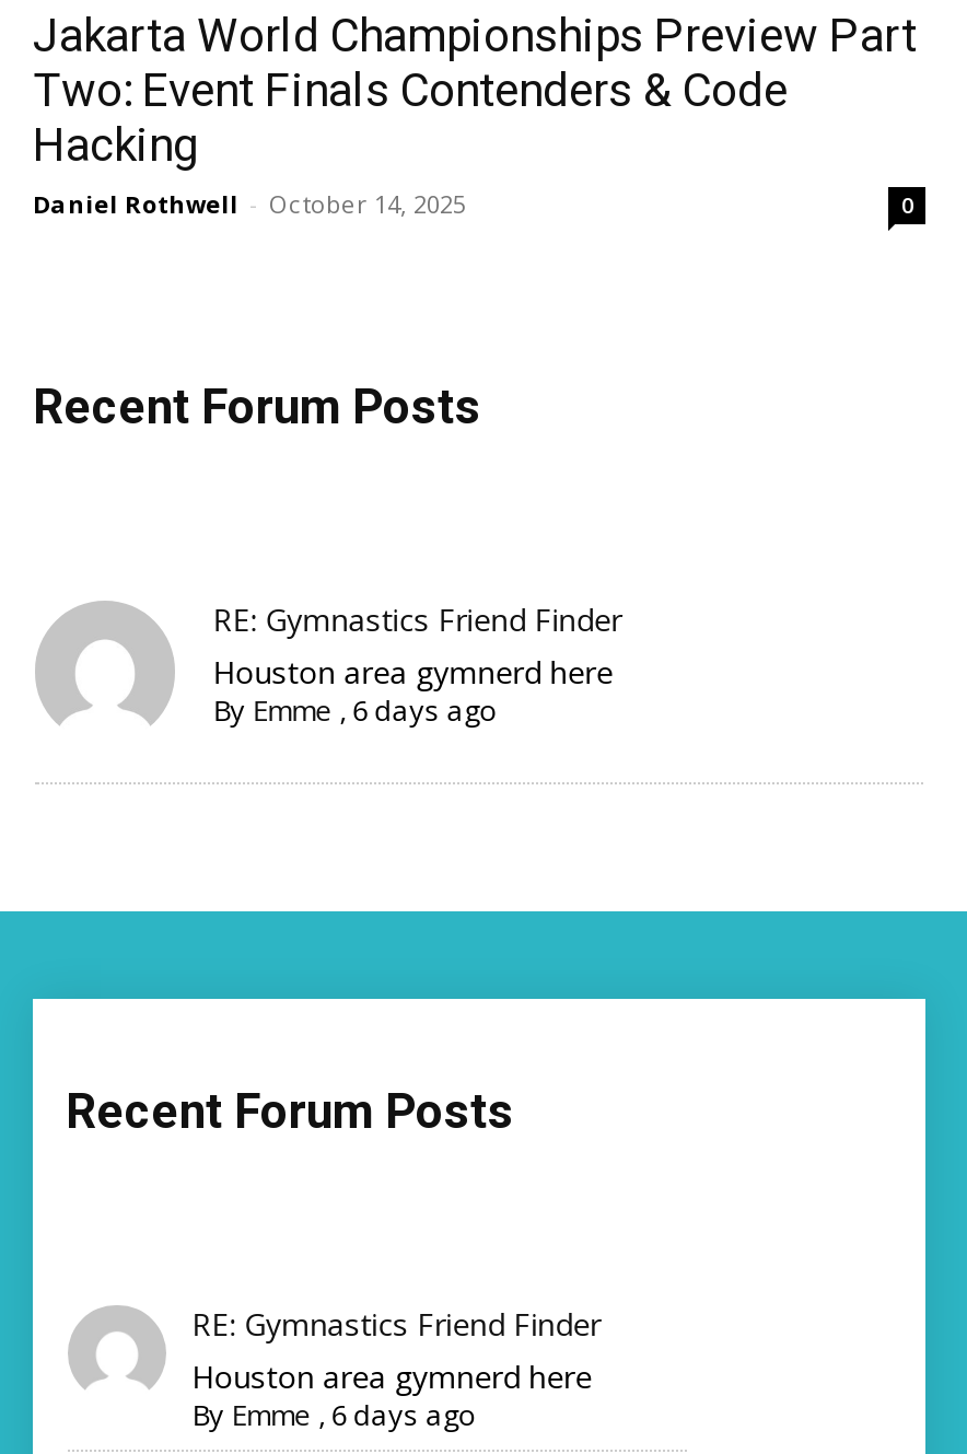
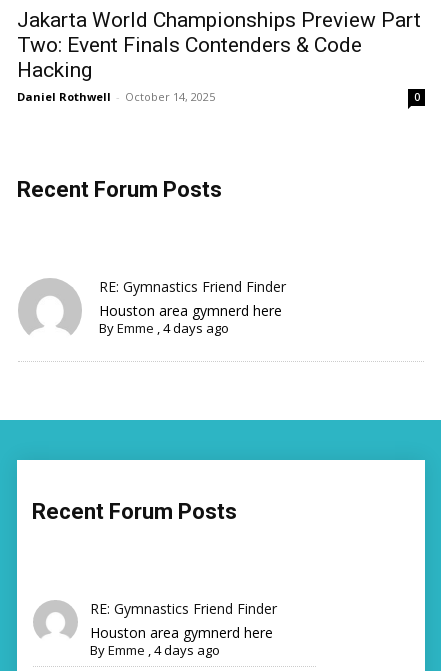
- By Emme, 6 days ago
+ By Emme, 4 days ago

- By Emme, 6 days ago
+ By Emme, 4 days ago
